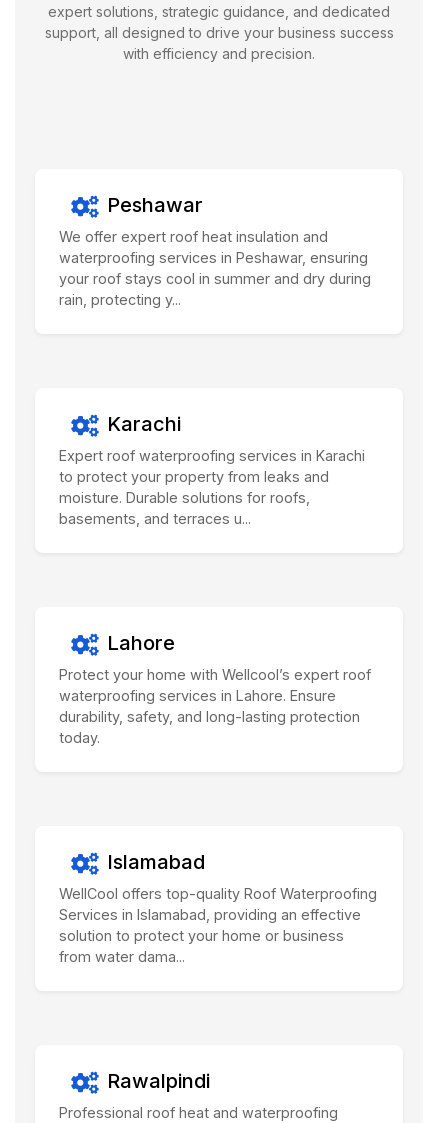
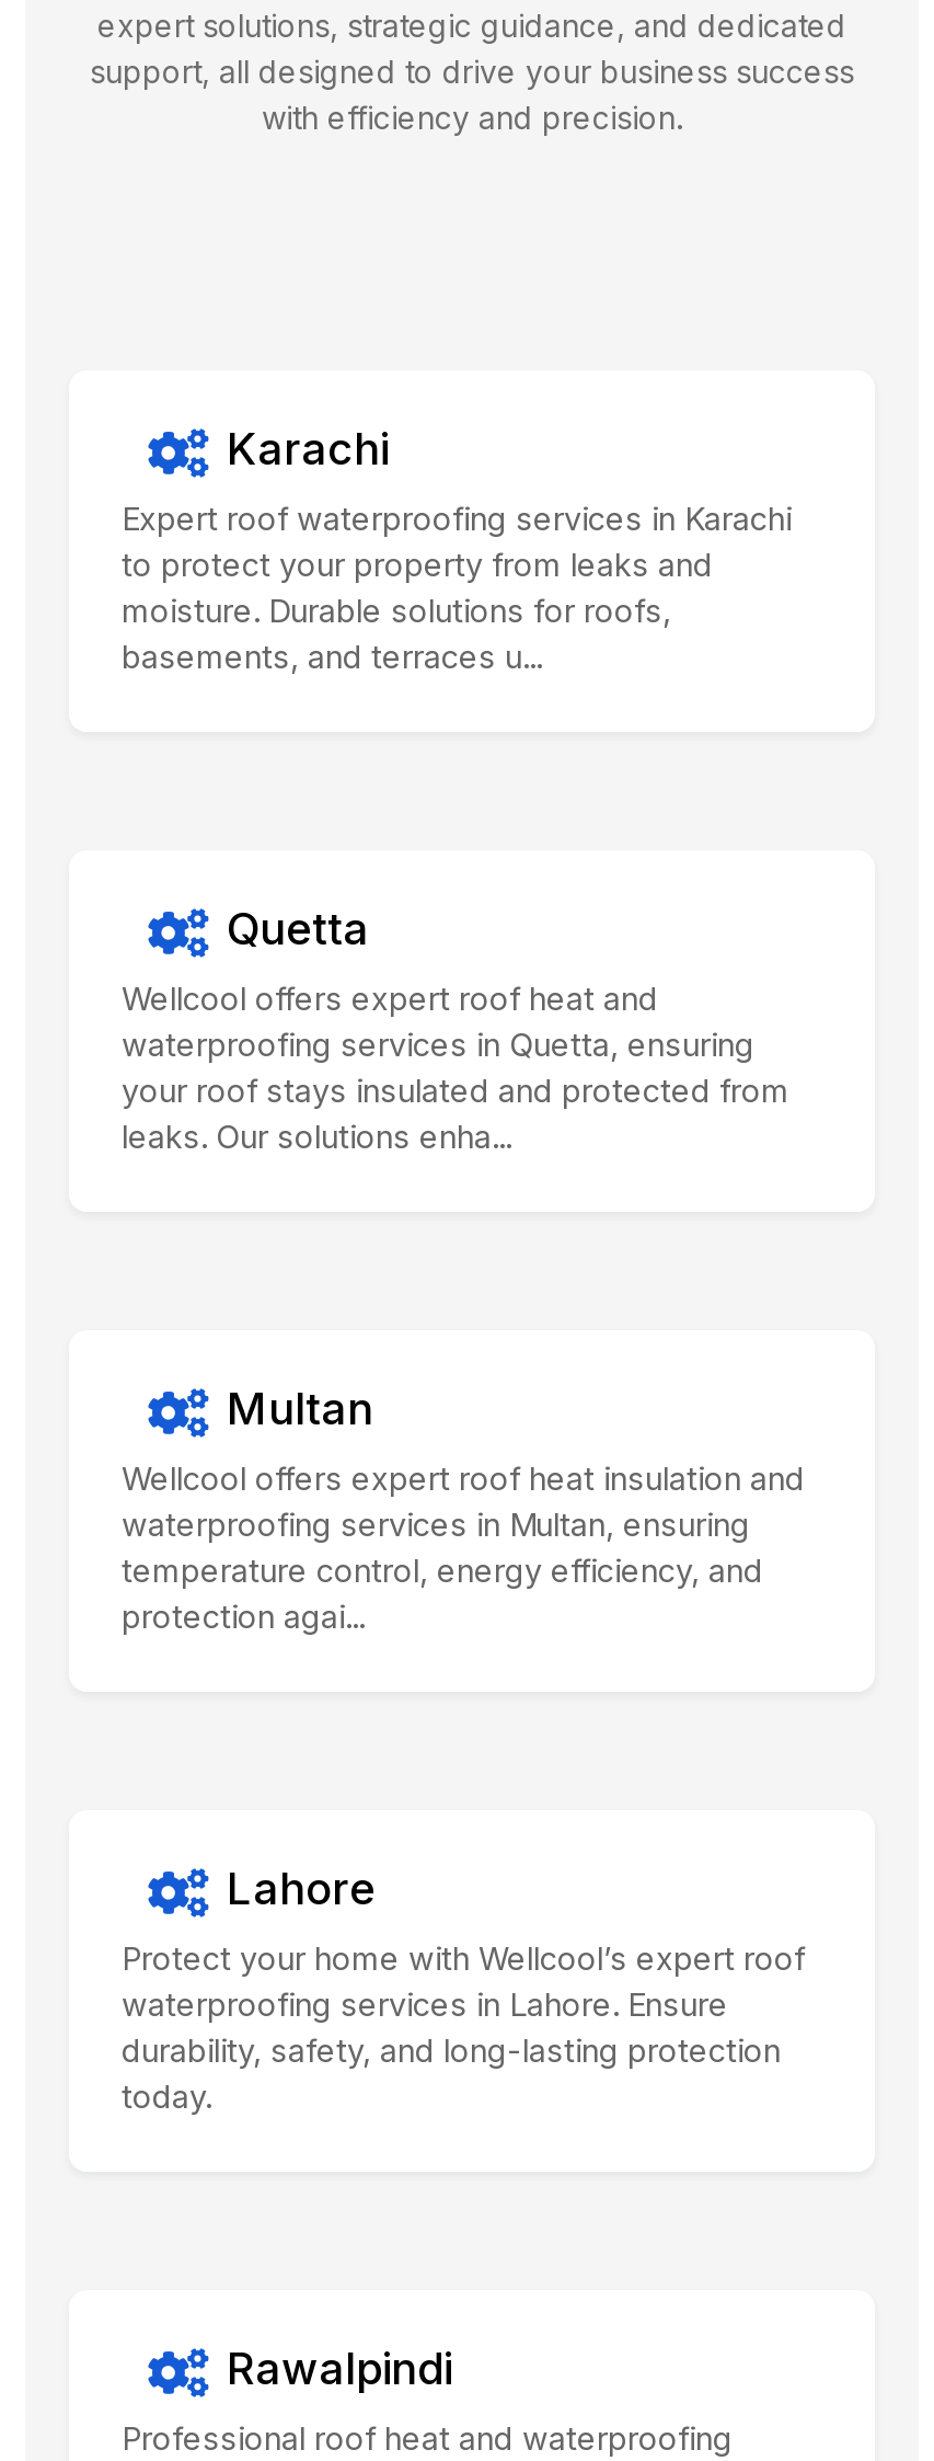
- Peshawar
- We offer expert roof heat insulation and
- waterproofing services in Peshawar, ensuring
- your roof stays cool in summer and dry during
- rain, protecting y...

moved up: Karachi | Expert roof waterproofing services in Karachi | to protect your property from leaks and | moisture. Durable solutions for roofs, | basements, and terraces u...

+ Quetta
+ Wellcool offers expert roof heat and
+ waterproofing services in Quetta, ensuring
+ your roof stays insulated and protected from
+ leaks. Our solutions enha...

+ Multan
+ Wellcool offers expert roof heat insulation and
+ waterproofing services in Multan, ensuring
+ temperature control, energy efficiency, and
+ protection agai...

moved down: Lahore | Protect your home with Wellcool’s expert roof | waterproofing services in Lahore. Ensure | durability, safety, and long-lasting protection | today.

- Islamabad
- WellCool offers top-quality Roof Waterproofing
- Services in Islamabad, providing an effective
- solution to protect your home or business
- from water dama...
